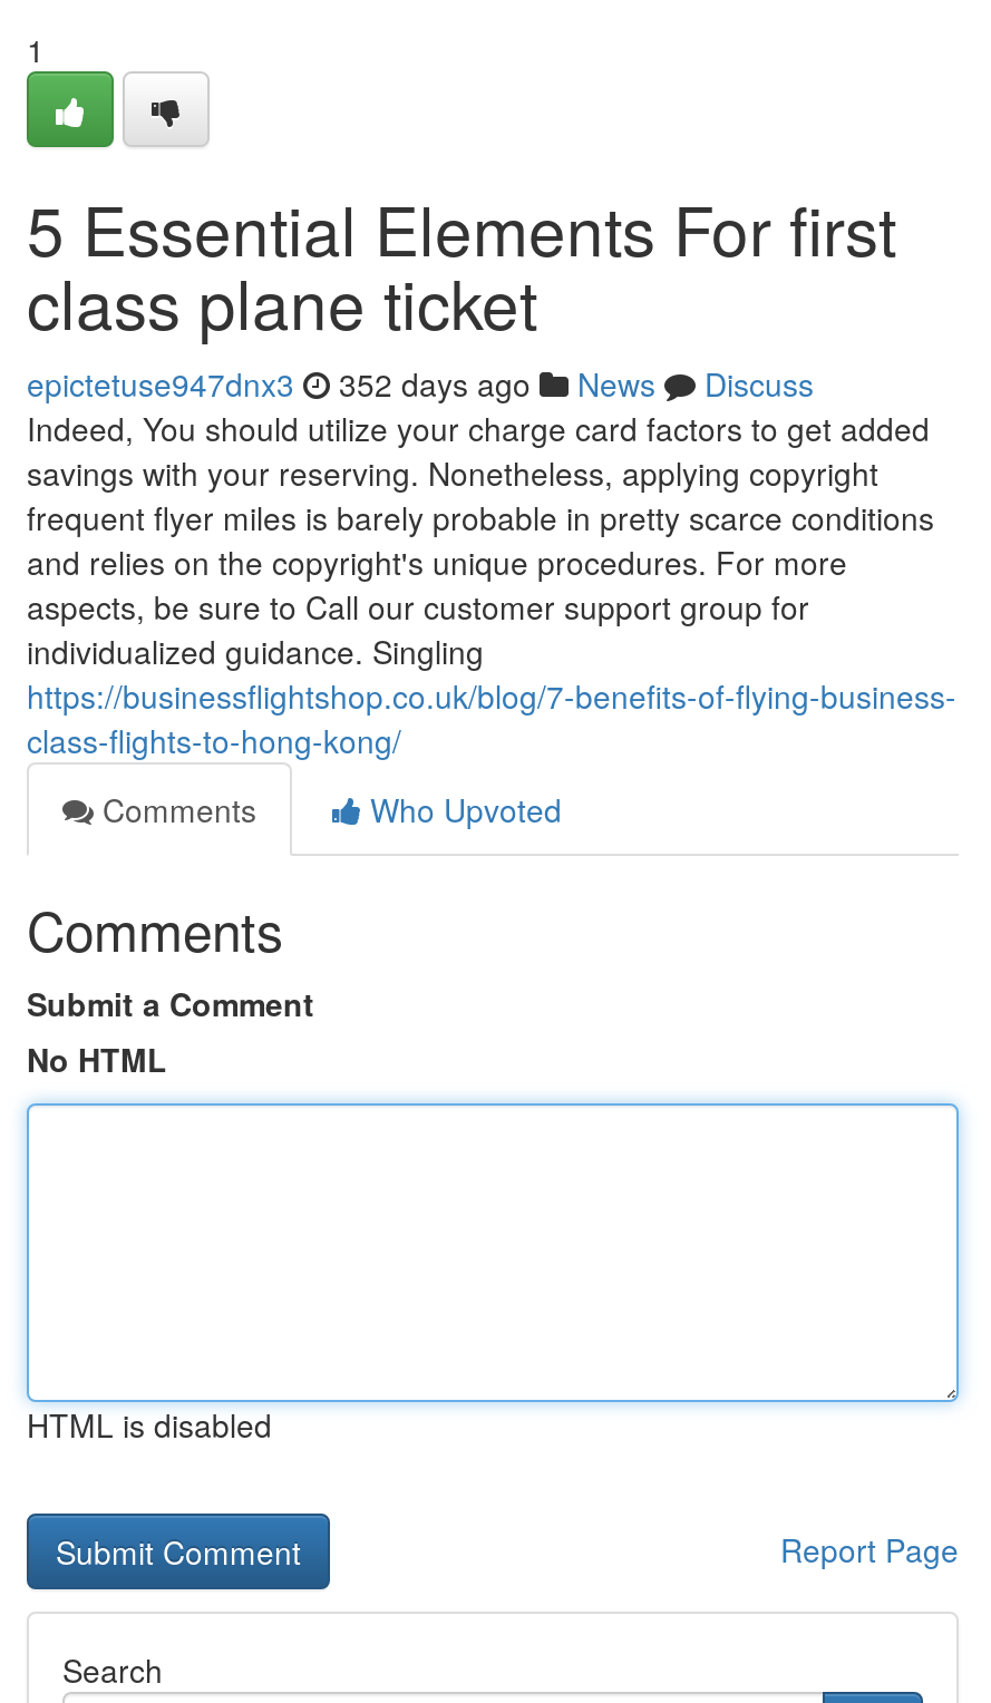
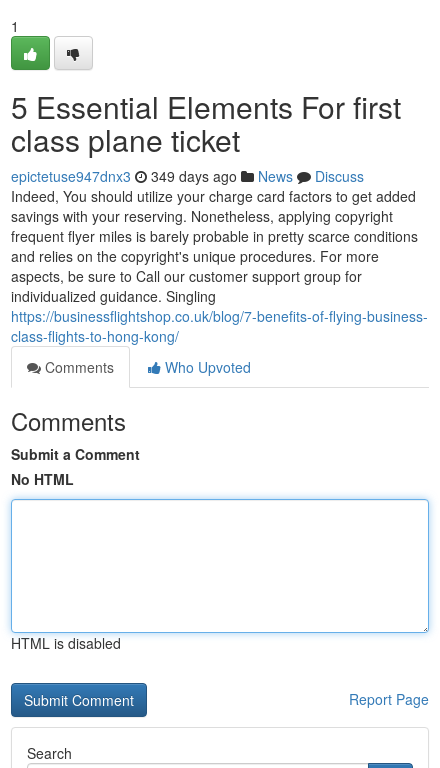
- epictetuse947dnx3 352 days ago News Discuss
+ epictetuse947dnx3 349 days ago News Discuss
